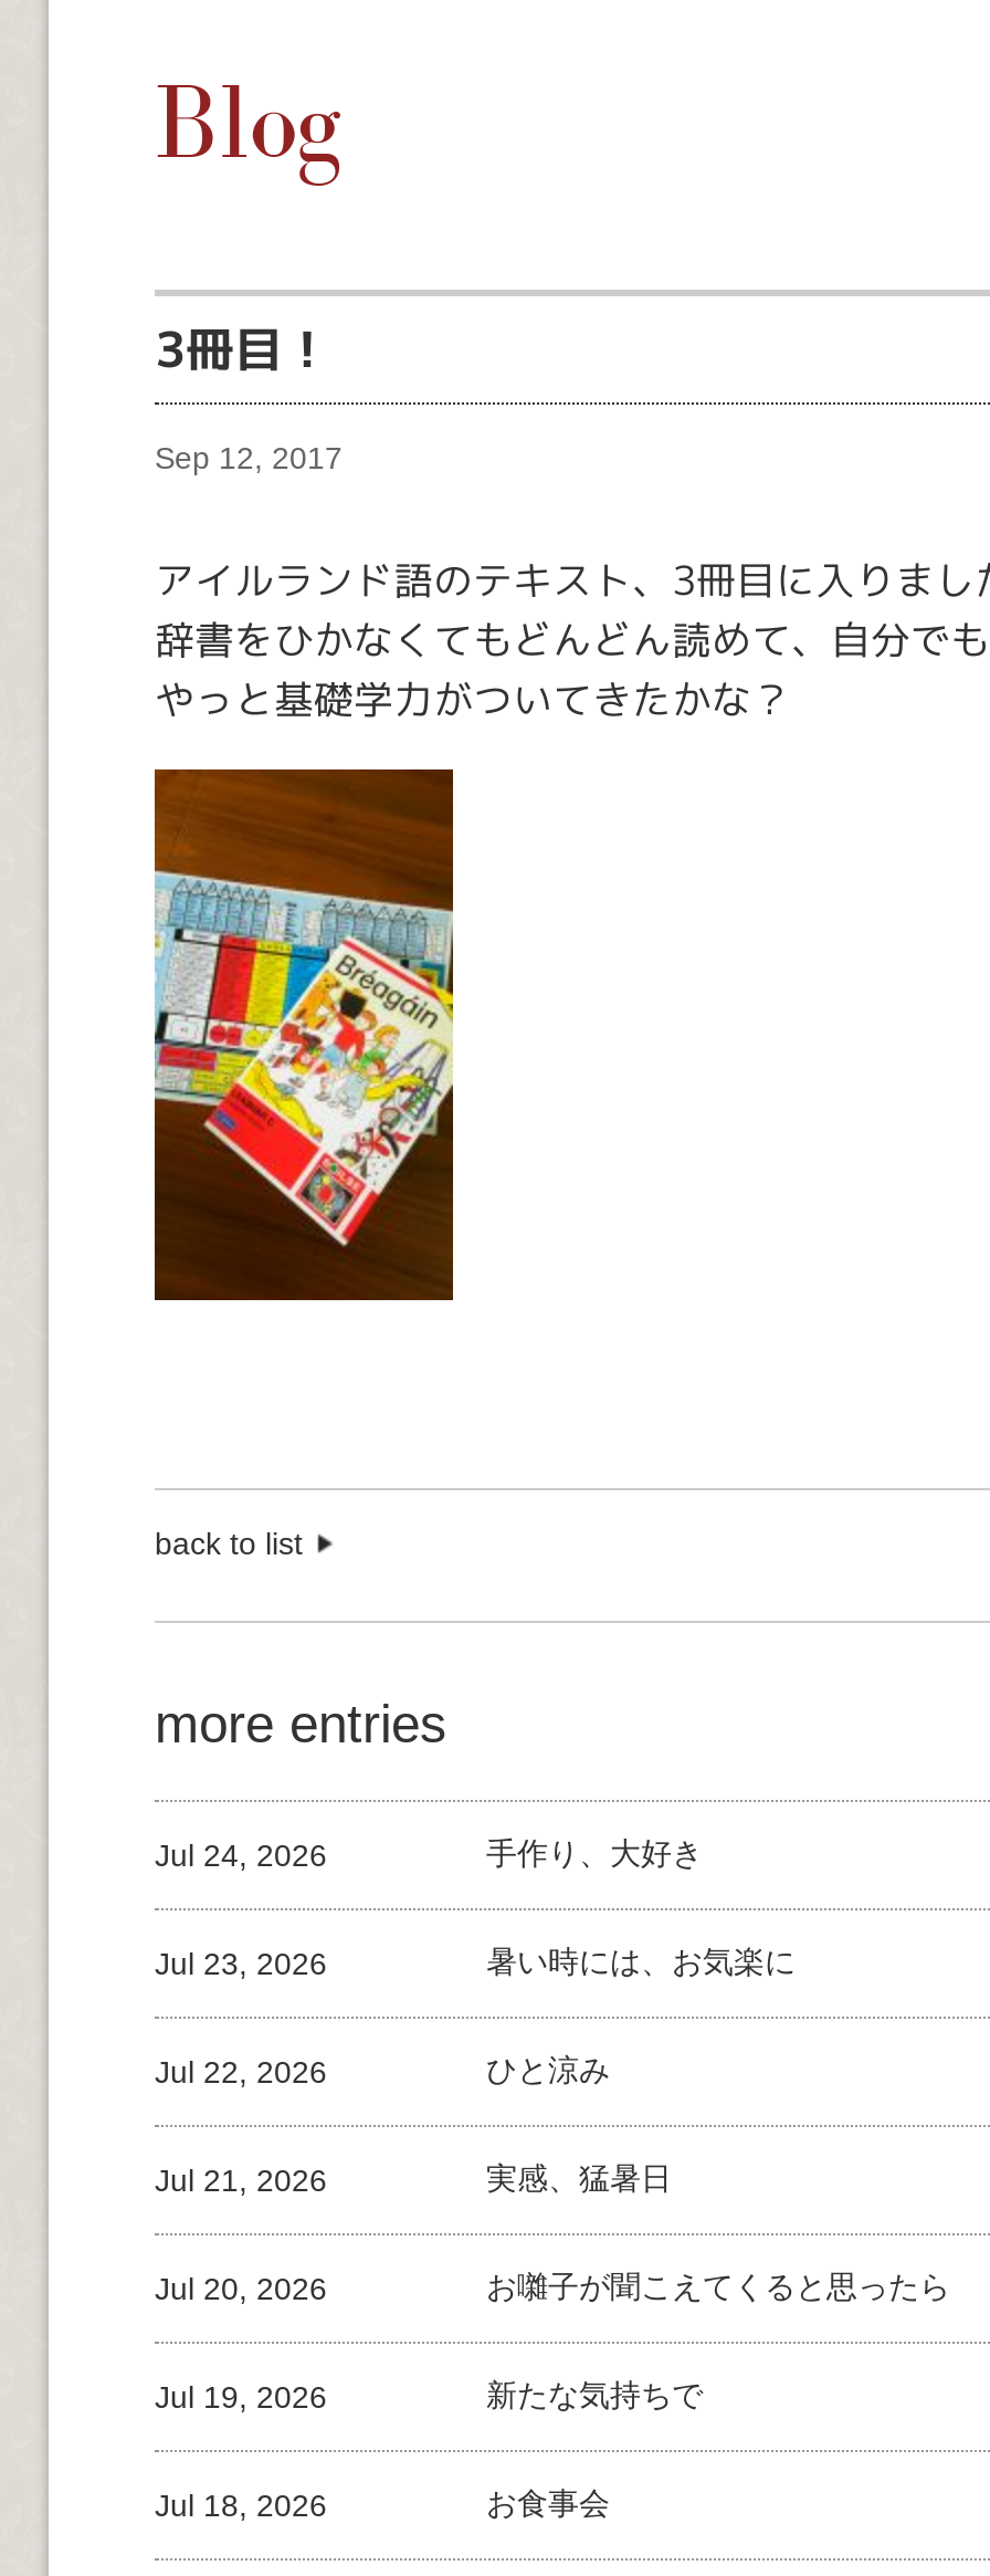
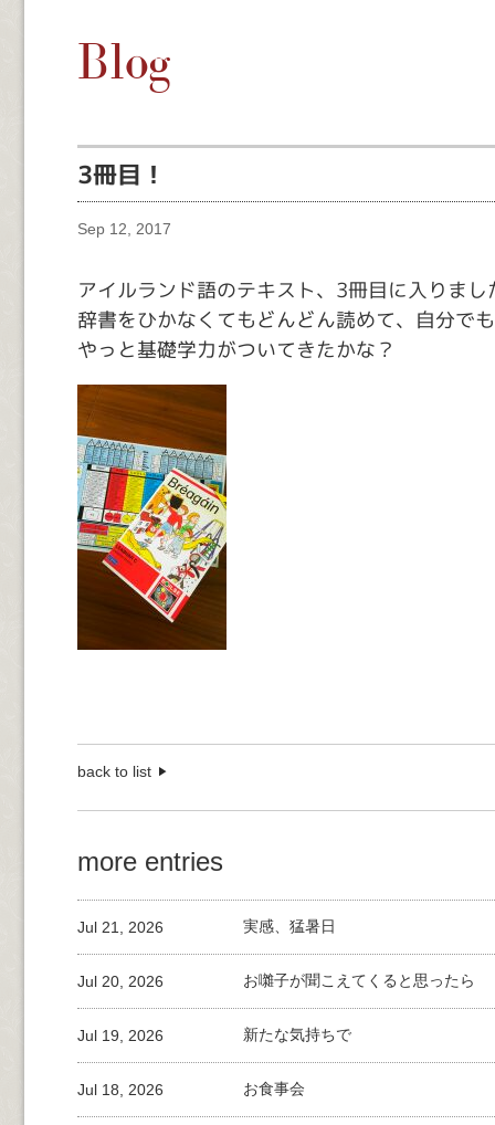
- 手作り、大好き
- Jul 24, 2026
- 暑い時には、お気楽に
- Jul 23, 2026
- ひと涼み
- Jul 22, 2026
